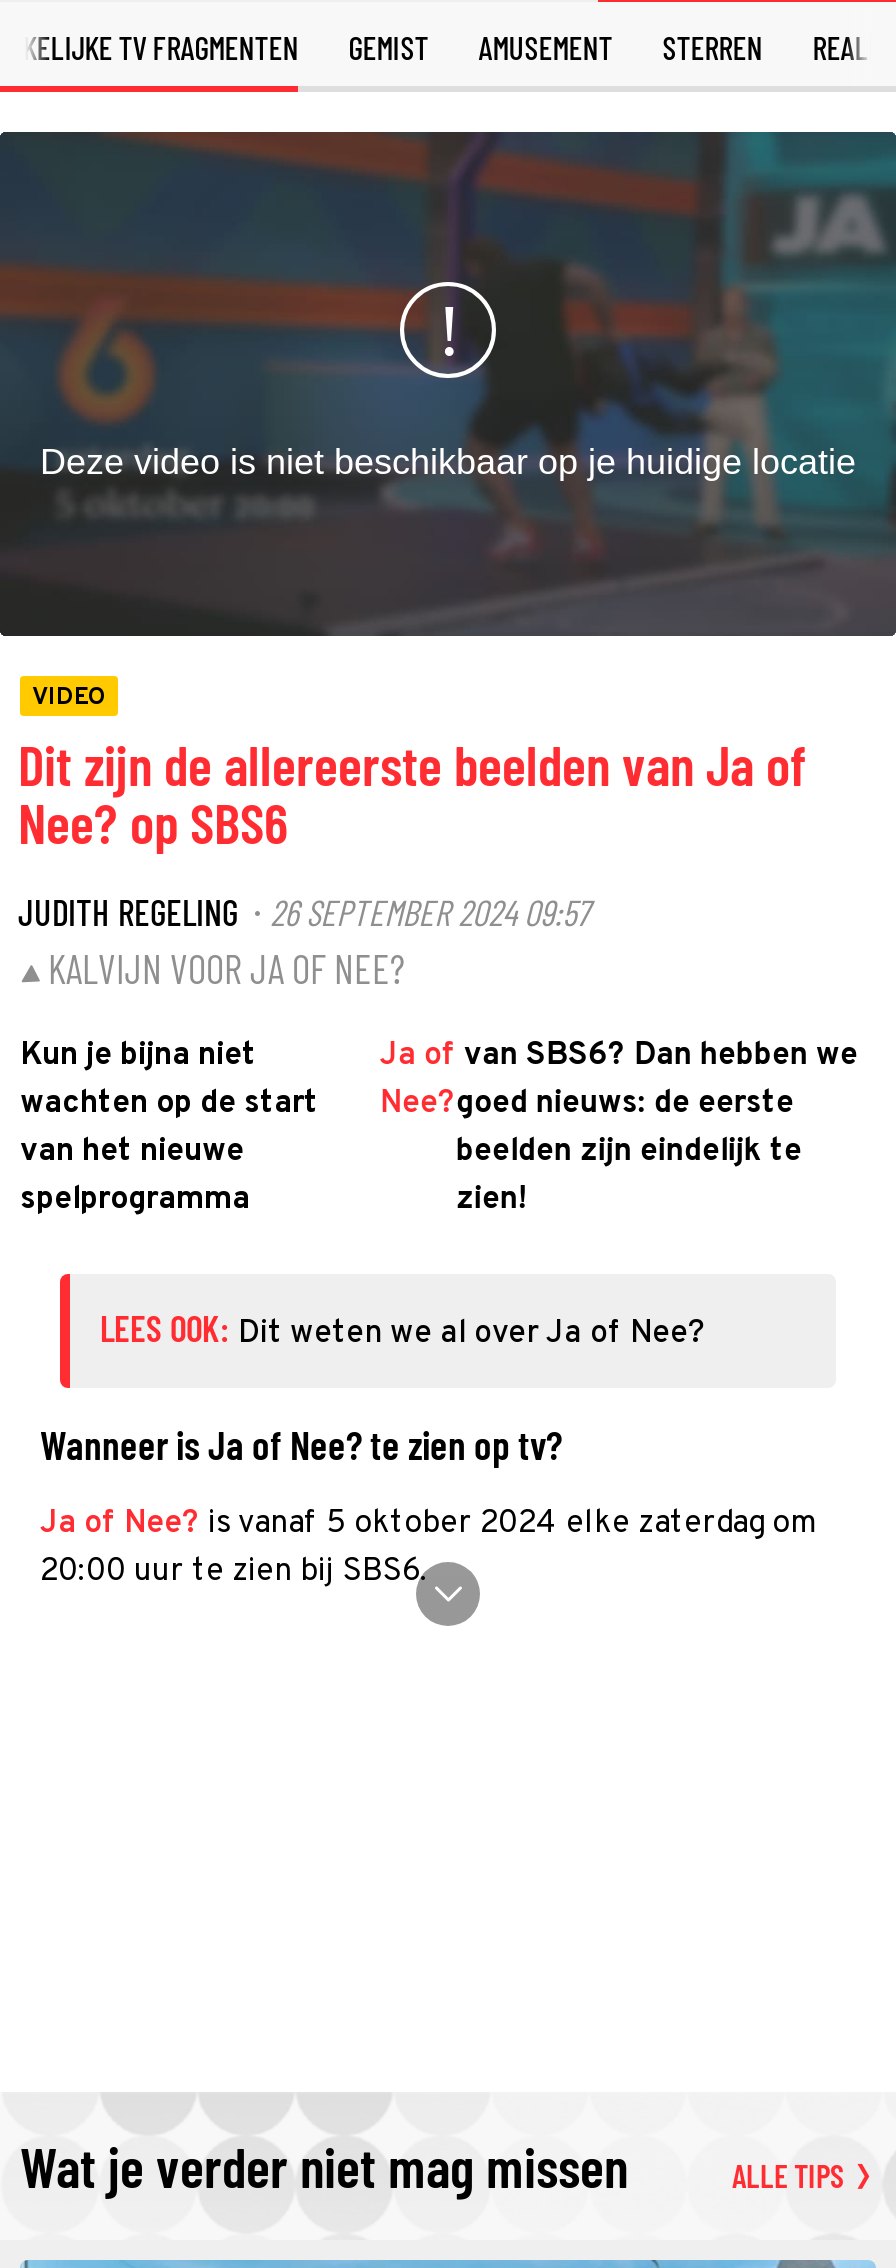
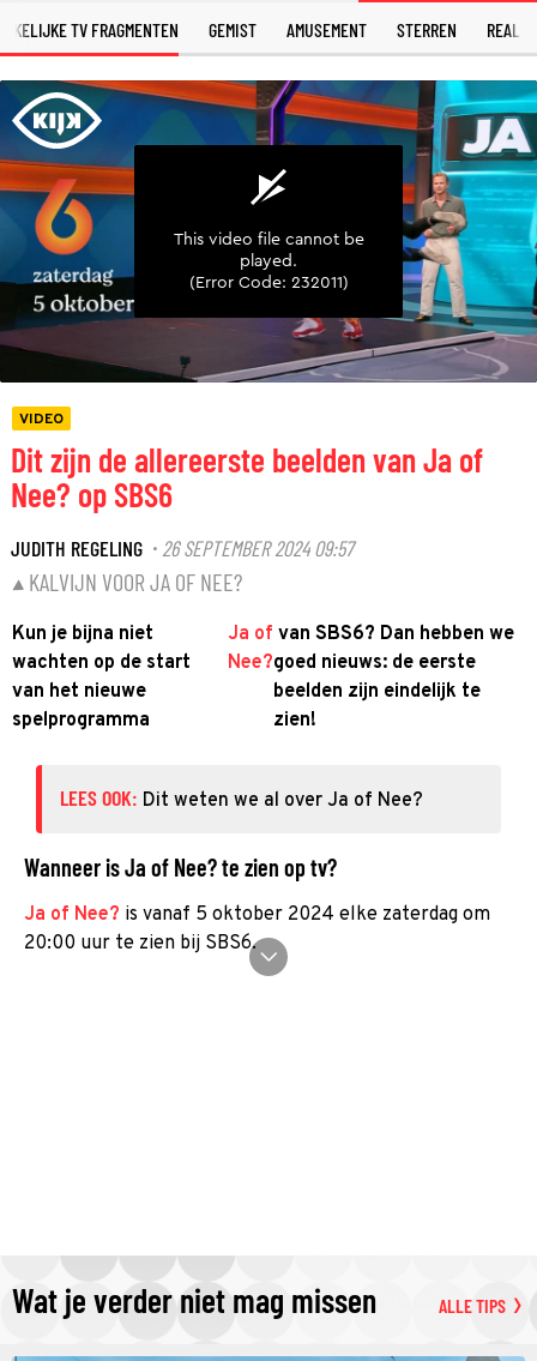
- [image]
+ [image]
